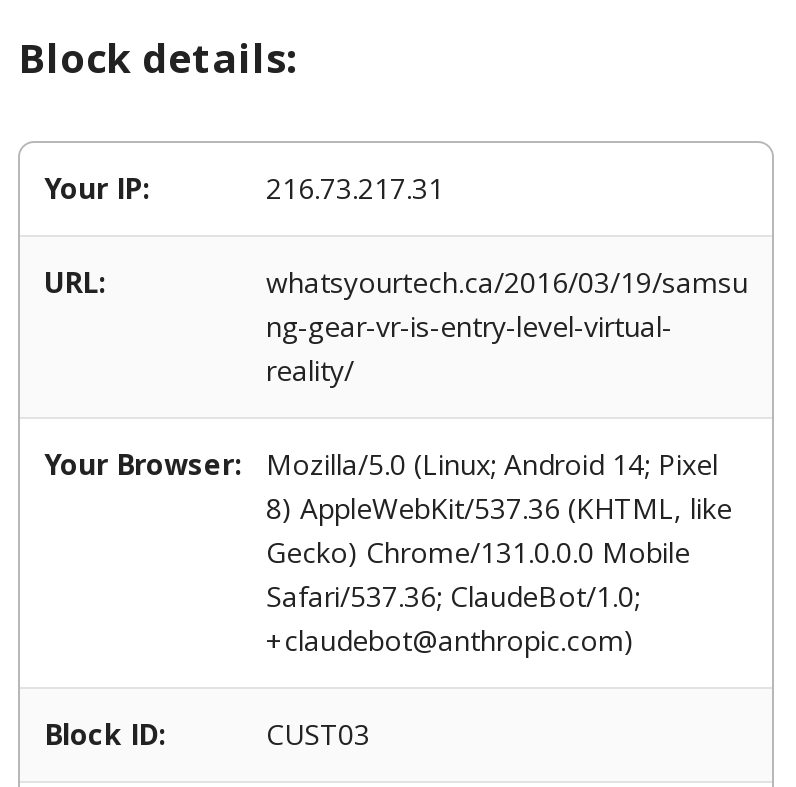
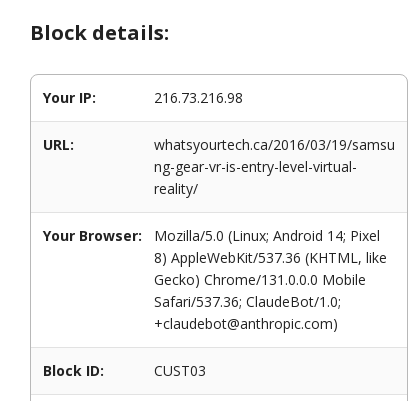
- 216.73.217.31
+ 216.73.216.98
